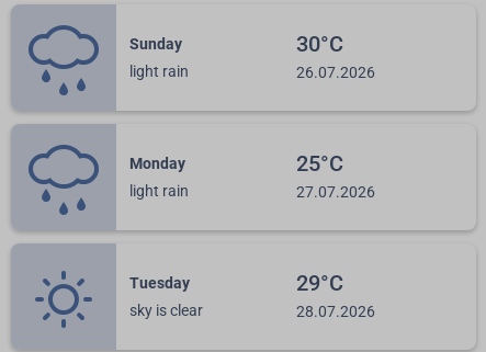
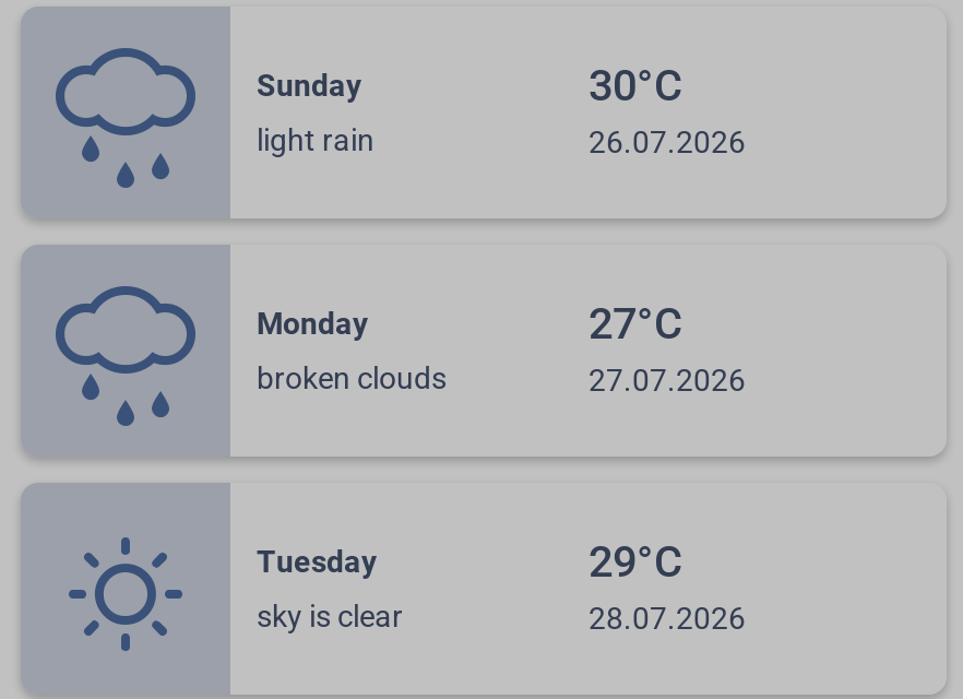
- 25°C
+ 27°C

- light rain
+ broken clouds
